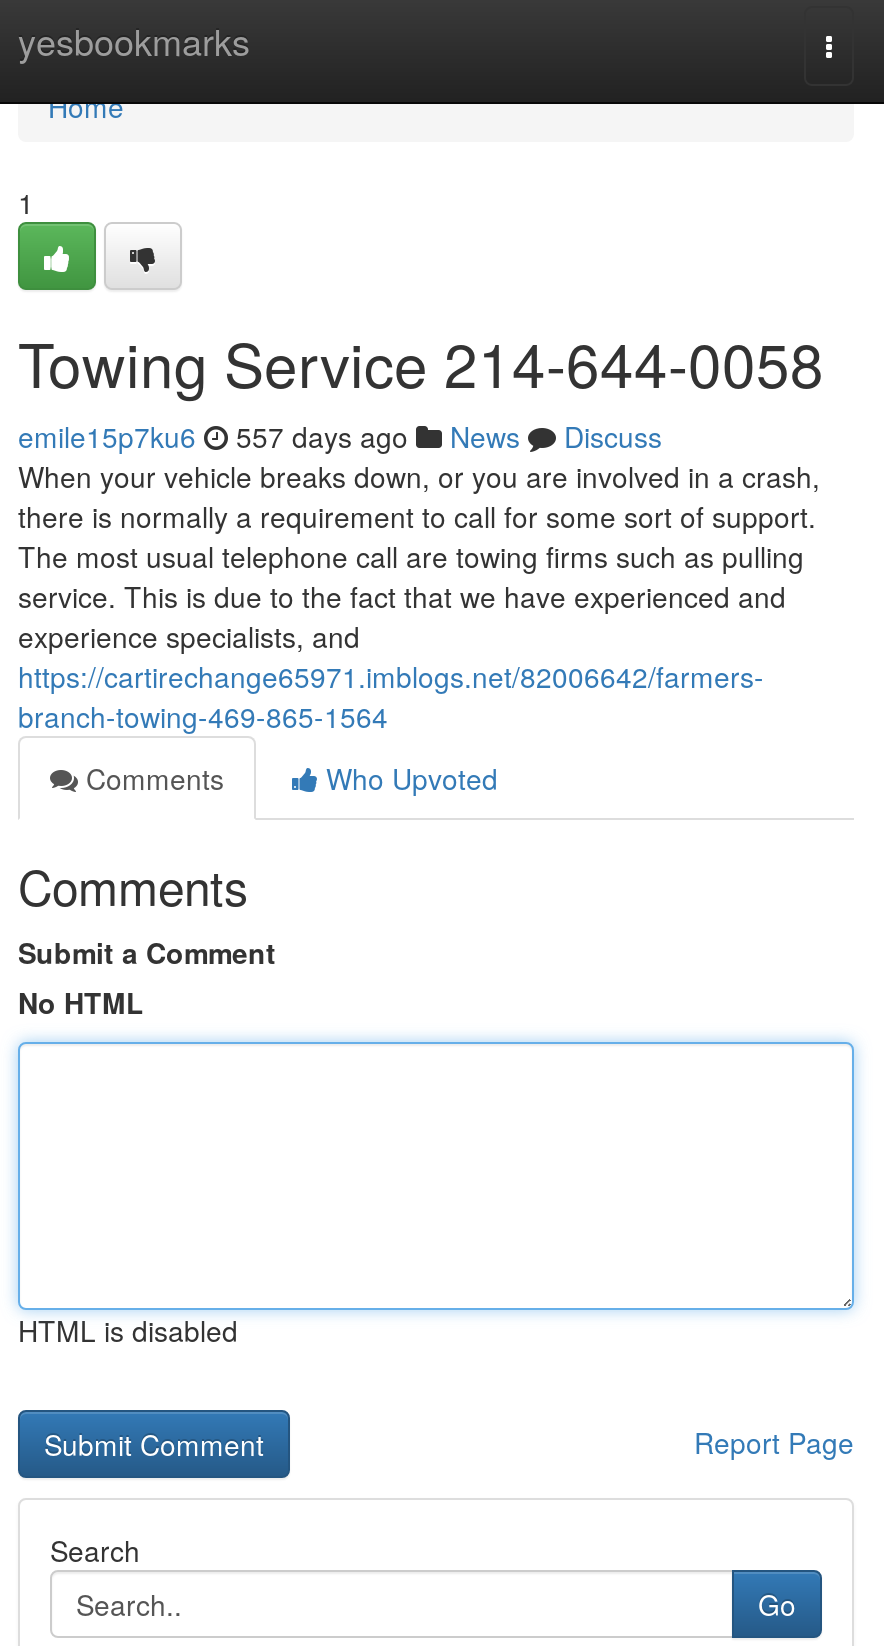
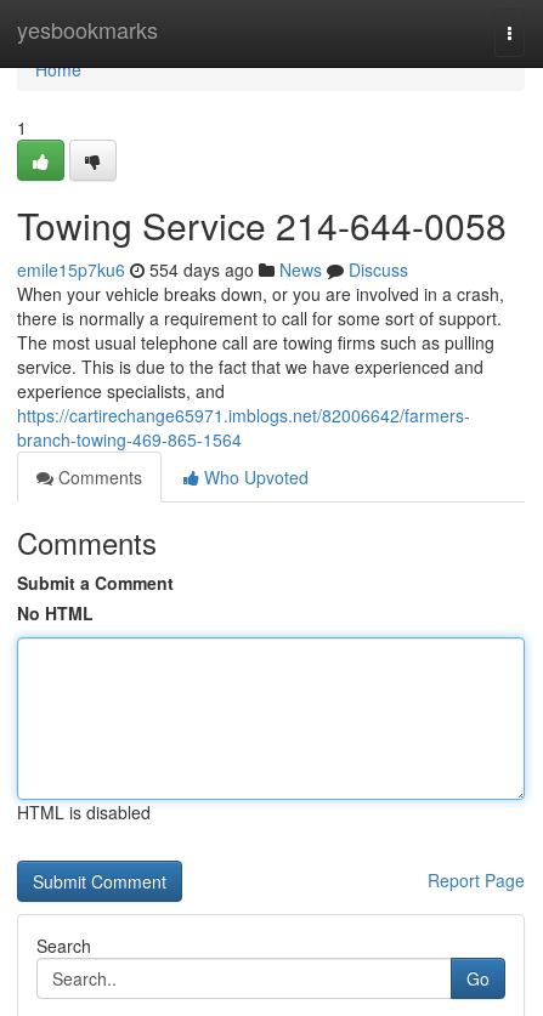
- emile15p7ku6 557 days ago News Discuss
+ emile15p7ku6 554 days ago News Discuss
